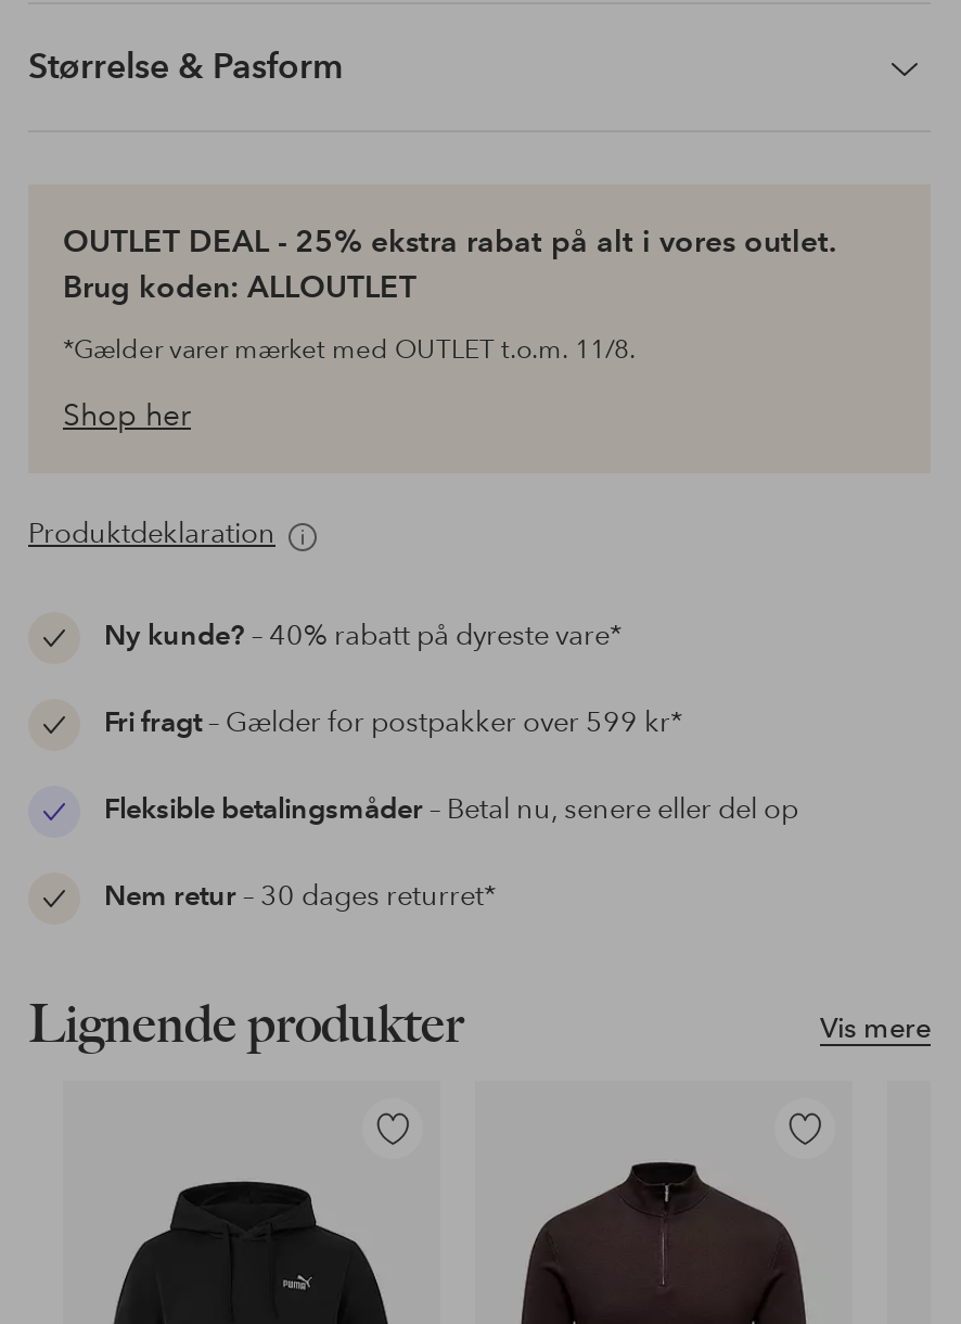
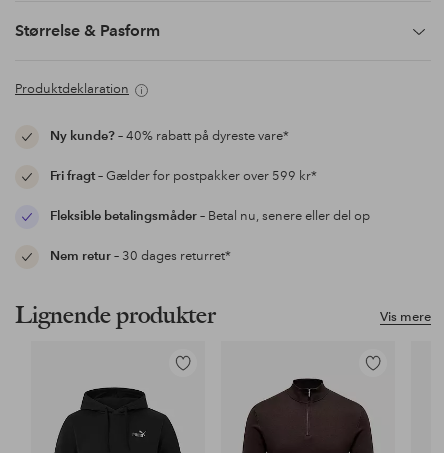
- OUTLET DEAL - 25% ekstra rabat på alt i vores outlet.
- Brug koden: ALLOUTLET
- *Gælder varer mærket med OUTLET t.o.m. 11/8.
- Shop her
